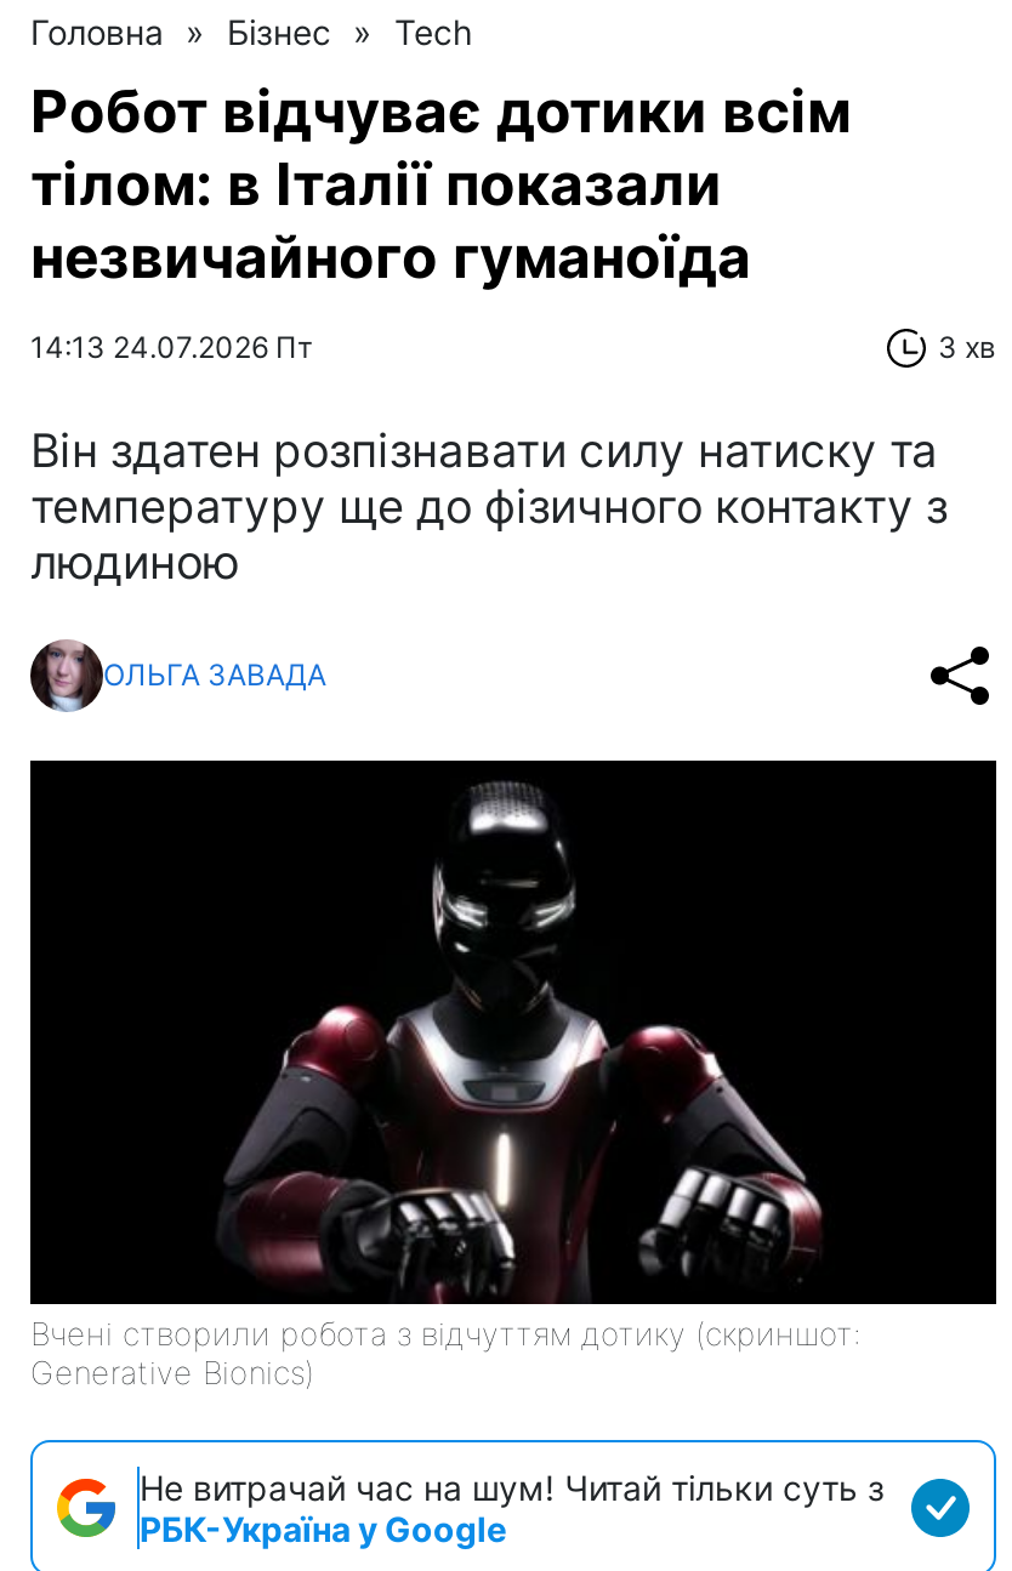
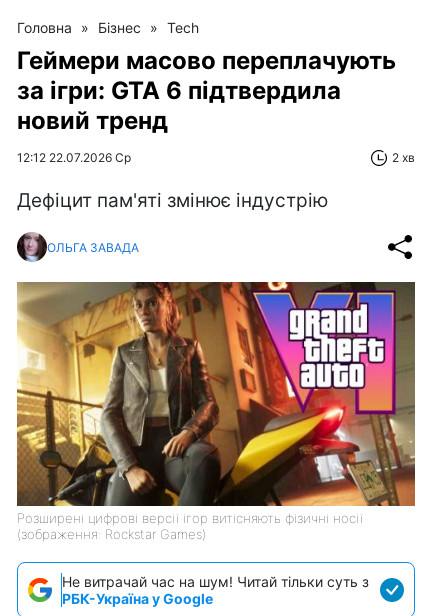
- Робот відчуває дотики всім
- тілом: в Італії показали
- незвичайного гуманоїда
+ Геймери масово переплачують
+ за ігри: GTA 6 підтвердила
+ новий тренд

- 14:13 24.07.2026 Пт
- 3 хв
+ 12:12 22.07.2026 Ср
+ 2 хв

- Він здатен розпізнавати силу натиску та
- температуру ще до фізичного контакту з
- людиною
+ Дефіцит пам'яті змінює індустрію

- [image]
- Вчені створили робота з відчуттям дотику (скриншот:
- Generative Bionics)
+ [image]
+ Розширені цифрові версії ігор витісняють фізичні носії
+ (зображення: Rockstar Games)
